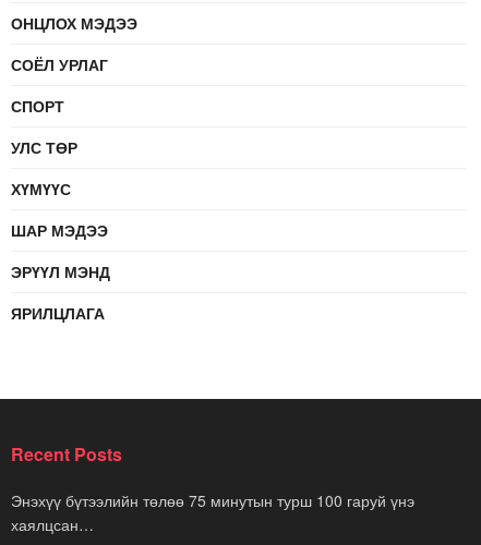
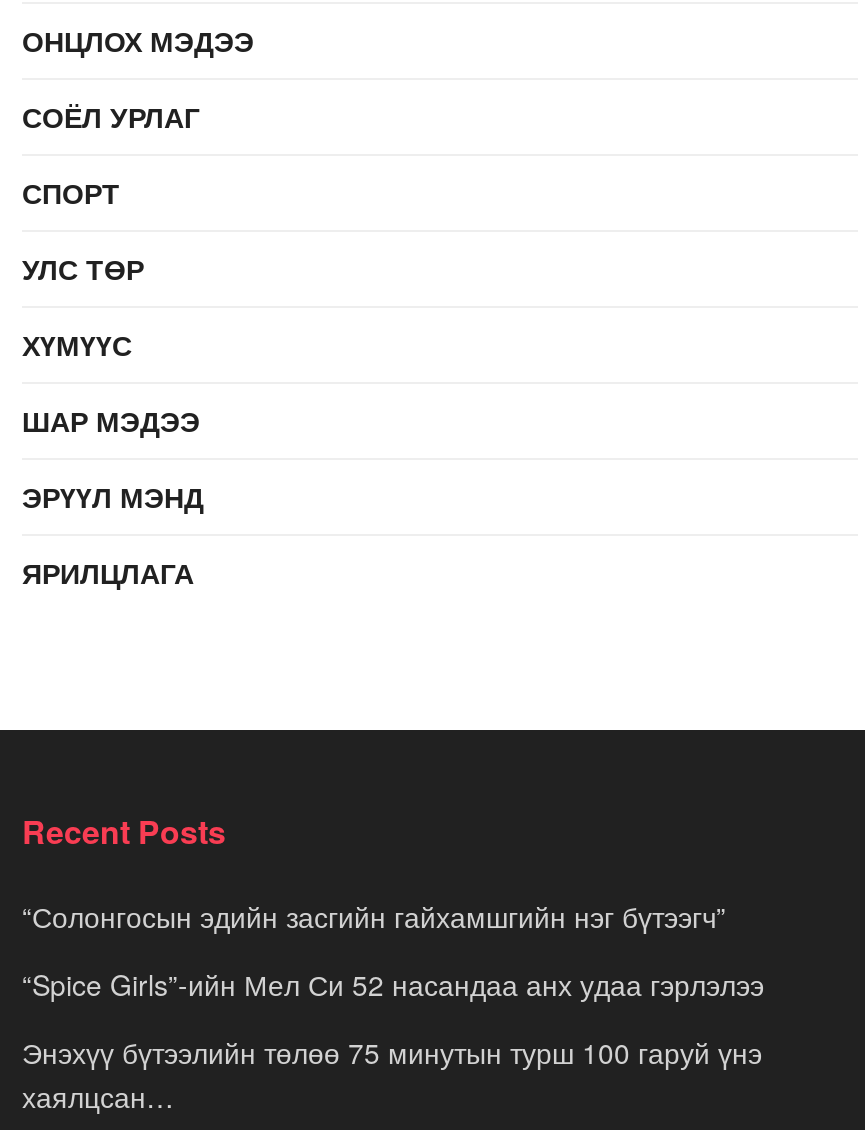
+ “Солонгосын эдийн засгийн гайхамшгийн нэг бүтээгч”
+ “Spice Girls”-ийн Мел Си 52 насандаа анх удаа гэрлэлээ
